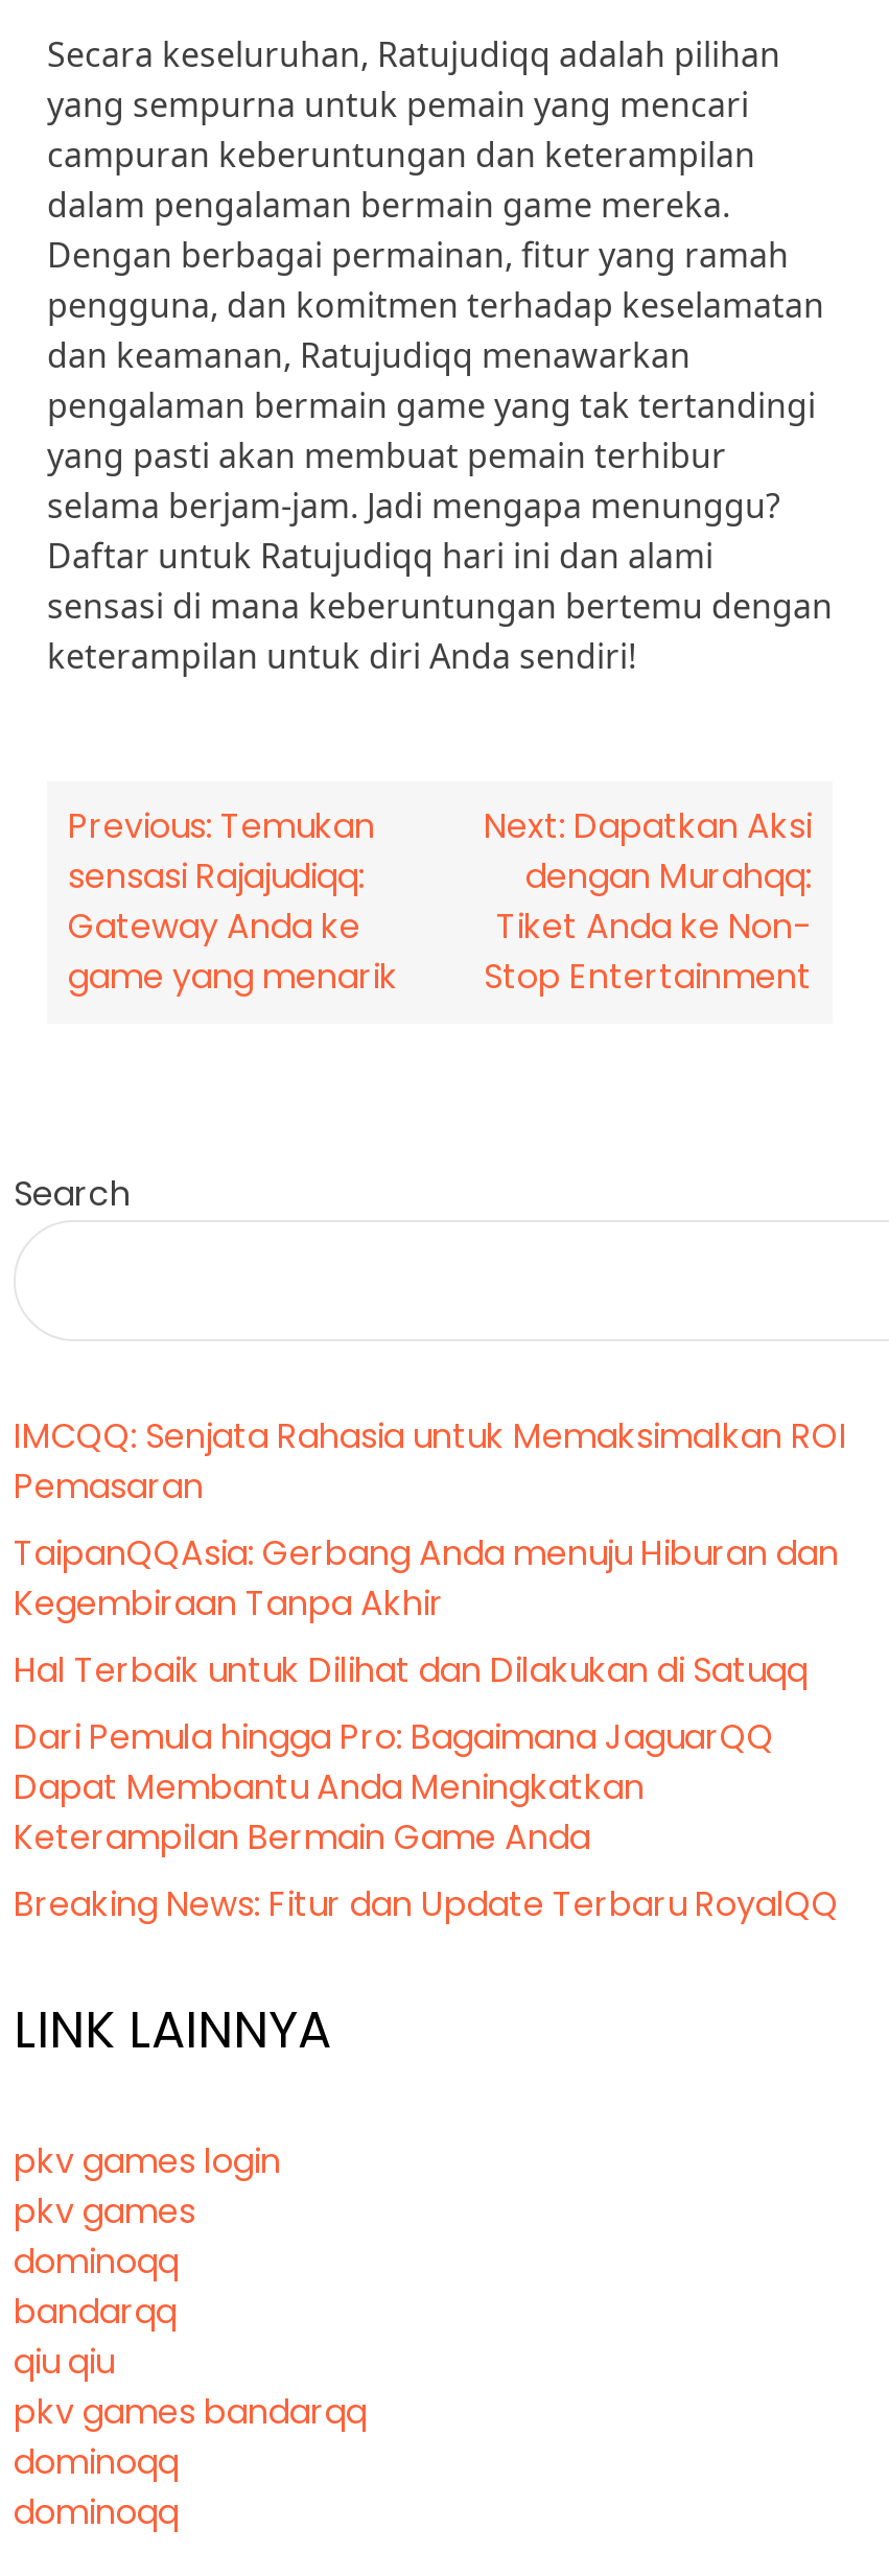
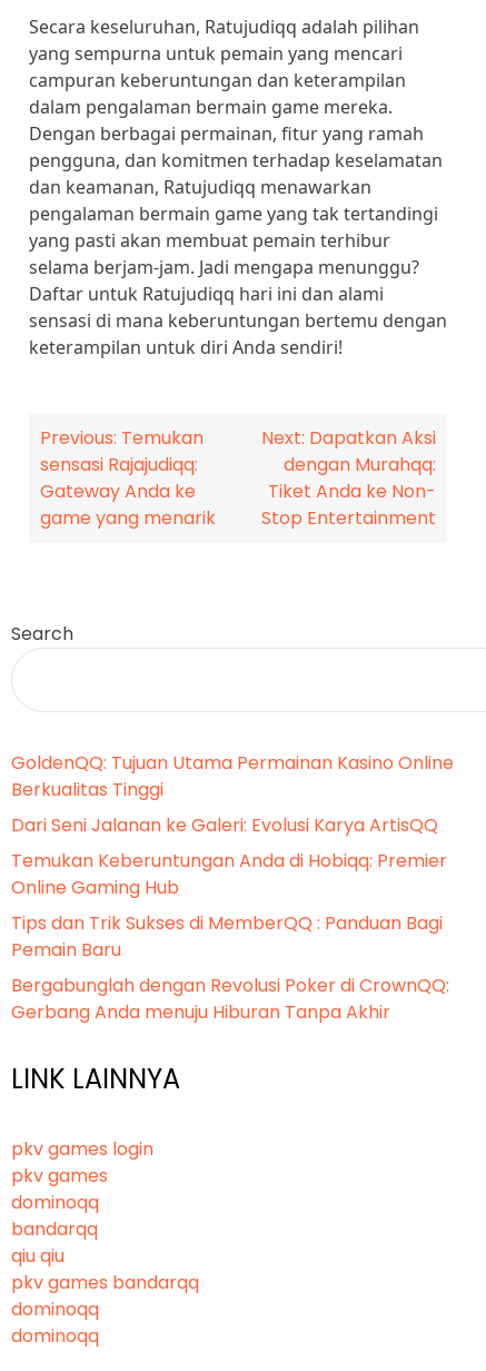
- IMCQQ: Senjata Rahasia untuk Memaksimalkan ROI
- Pemasaran
- TaipanQQAsia: Gerbang Anda menuju Hiburan dan
- Kegembiraan Tanpa Akhir
- Hal Terbaik untuk Dilihat dan Dilakukan di Satuqq
- Dari Pemula hingga Pro: Bagaimana JaguarQQ
- Dapat Membantu Anda Meningkatkan
- Keterampilan Bermain Game Anda
- Breaking News: Fitur dan Update Terbaru RoyalQQ
+ GoldenQQ: Tujuan Utama Permainan Kasino Online
+ Berkualitas Tinggi
+ Dari Seni Jalanan ke Galeri: Evolusi Karya ArtisQQ
+ Temukan Keberuntungan Anda di Hobiqq: Premier
+ Online Gaming Hub
+ Tips dan Trik Sukses di MemberQQ : Panduan Bagi
+ Pemain Baru
+ Bergabunglah dengan Revolusi Poker di CrownQQ:
+ Gerbang Anda menuju Hiburan Tanpa Akhir
